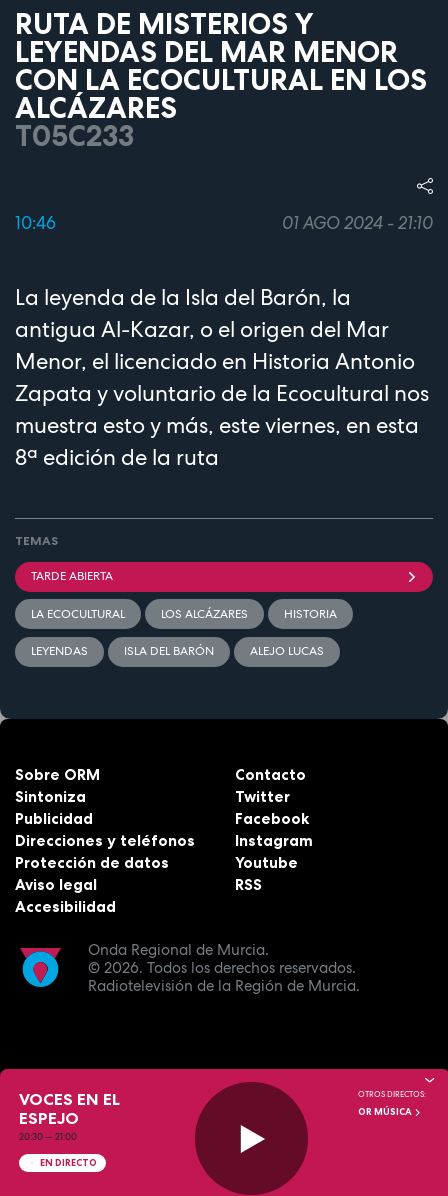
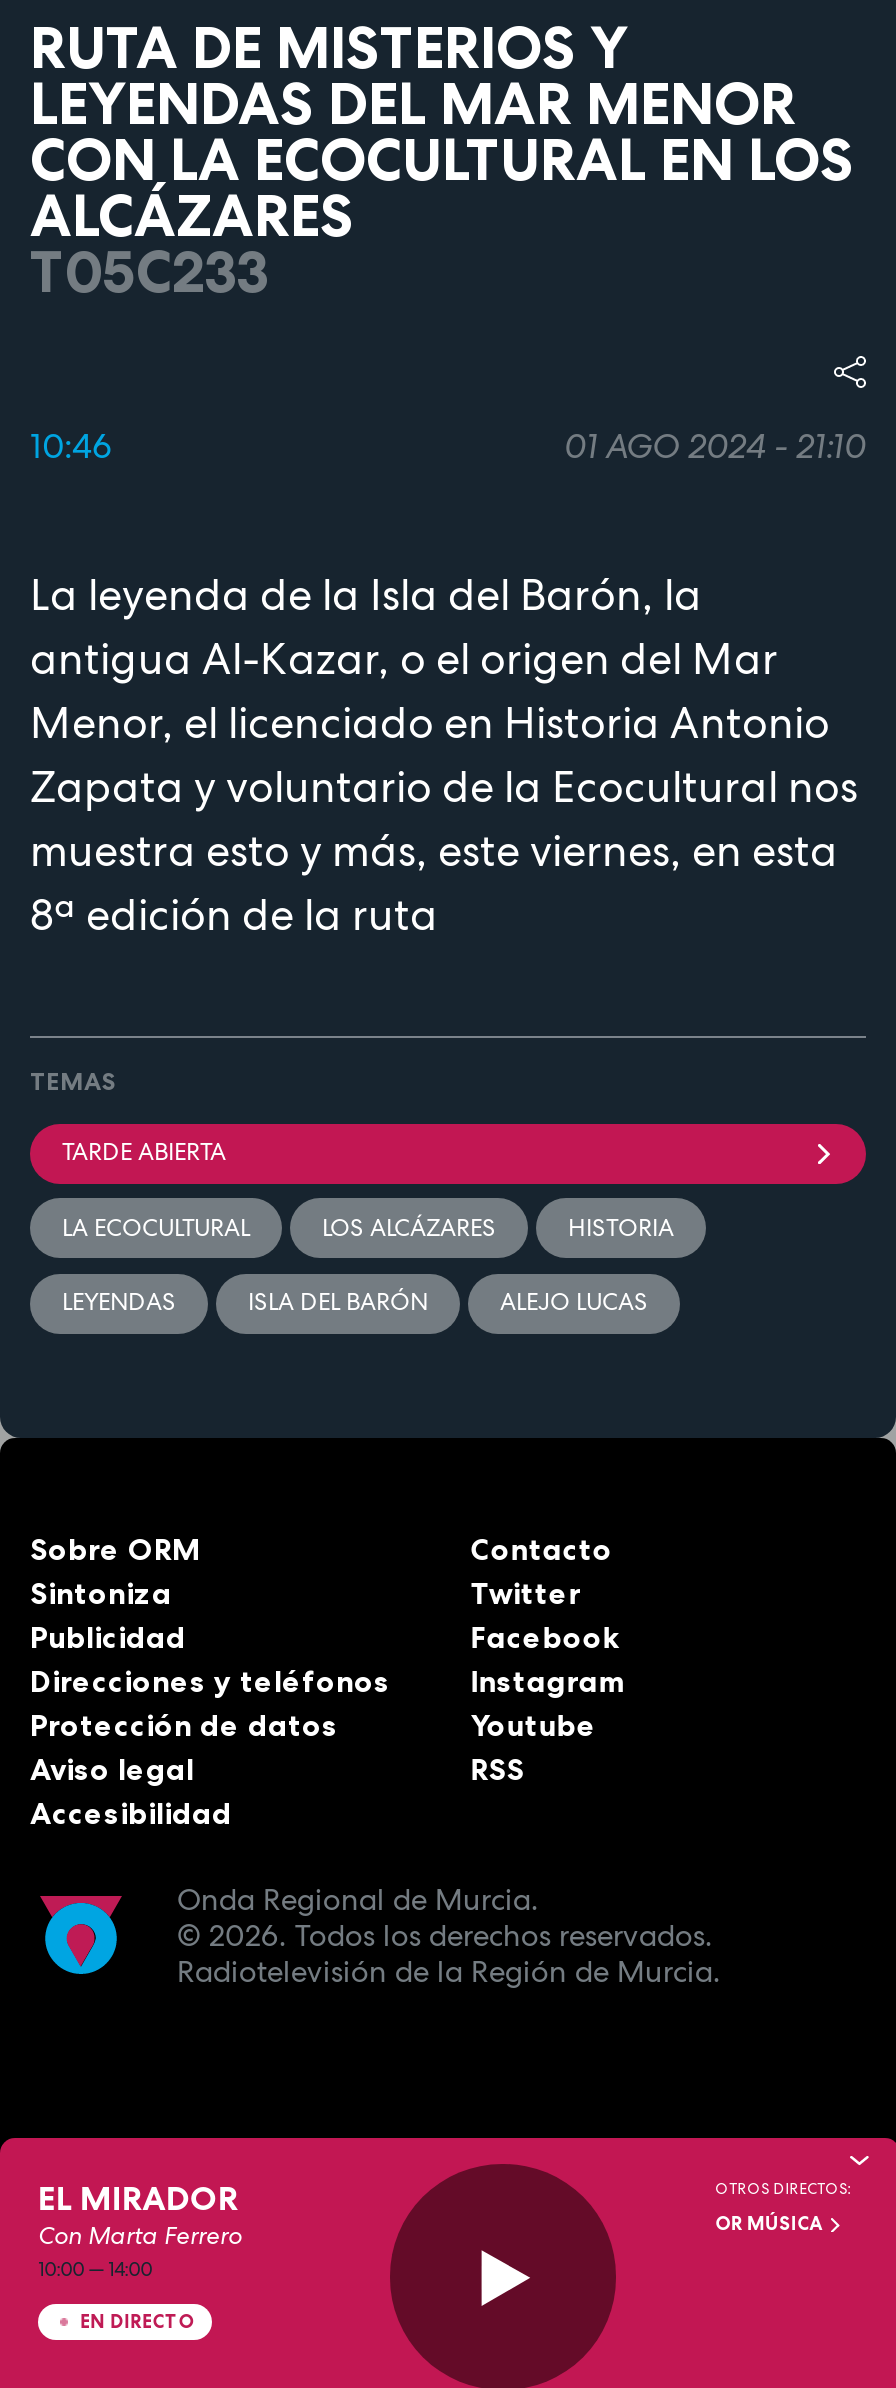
- VOCES EN EL
- ESPEJO
- 20:30 — 21:00
+ EL MIRADOR
+ Con Marta Ferrero
+ 10:00 — 14:00
